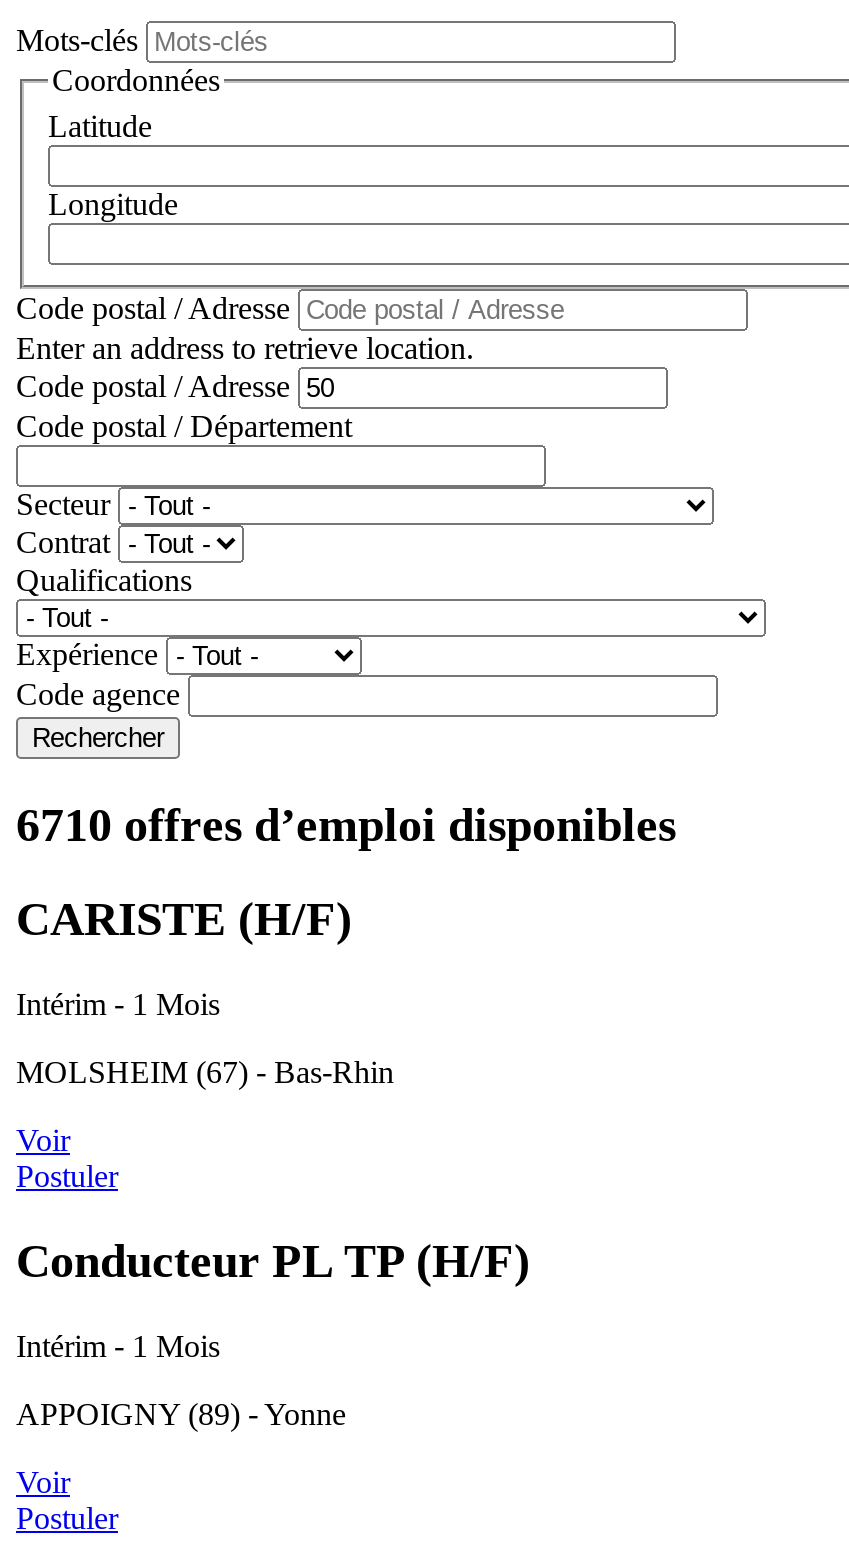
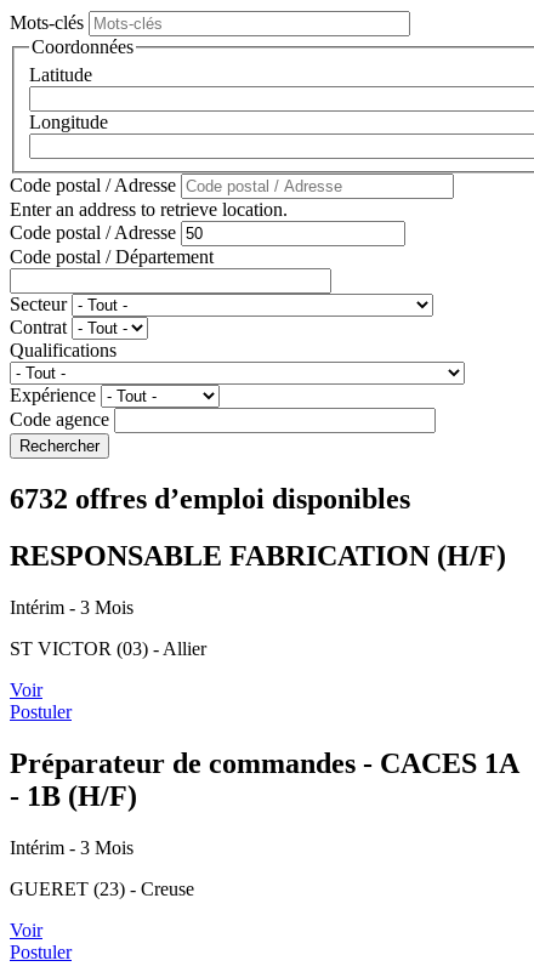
- 6710 offres d’emploi disponibles
+ 6732 offres d’emploi disponibles

- CARISTE (H/F)
+ RESPONSABLE FABRICATION (H/F)

- Intérim - 1 Mois
+ Intérim - 3 Mois

- MOLSHEIM (67) - Bas-Rhin
+ ST VICTOR (03) - Allier

- Conducteur PL TP (H/F)
+ Préparateur de commandes - CACES 1A
+ - 1B (H/F)

- Intérim - 1 Mois
+ Intérim - 3 Mois

- APPOIGNY (89) - Yonne
+ GUERET (23) - Creuse
